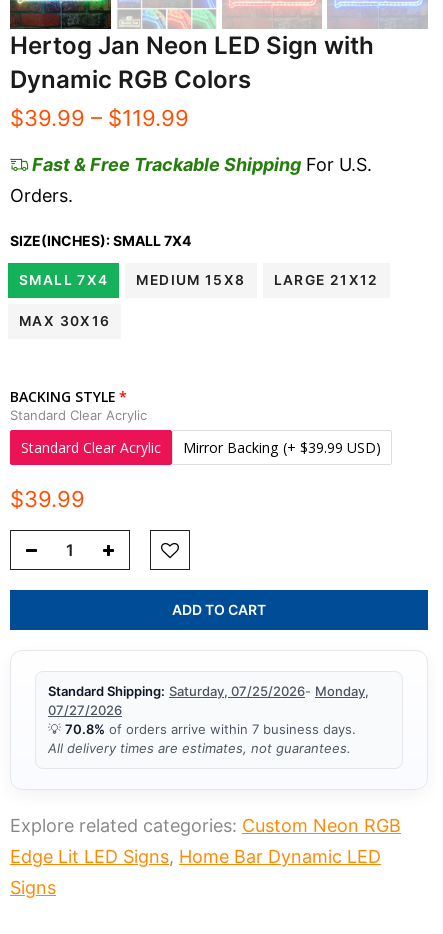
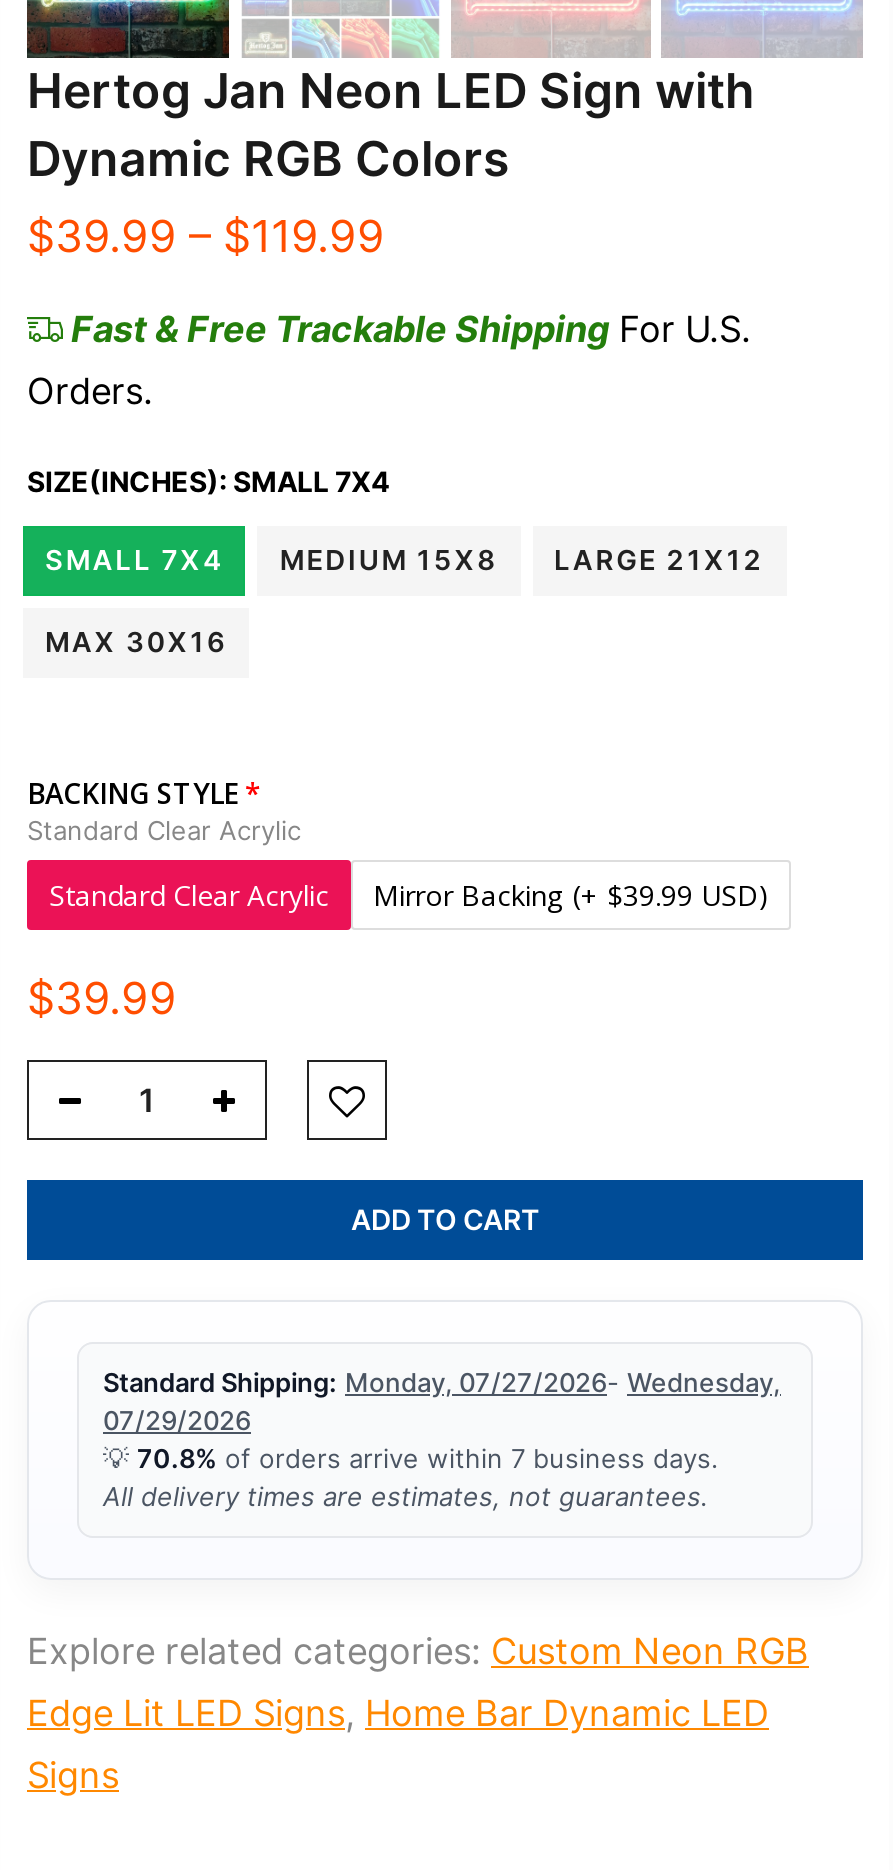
- Standard Shipping: Saturday, 07/25/2026- Monday,
+ Standard Shipping: Monday, 07/27/2026- Wednesday,

- 07/27/2026
+ 07/29/2026
